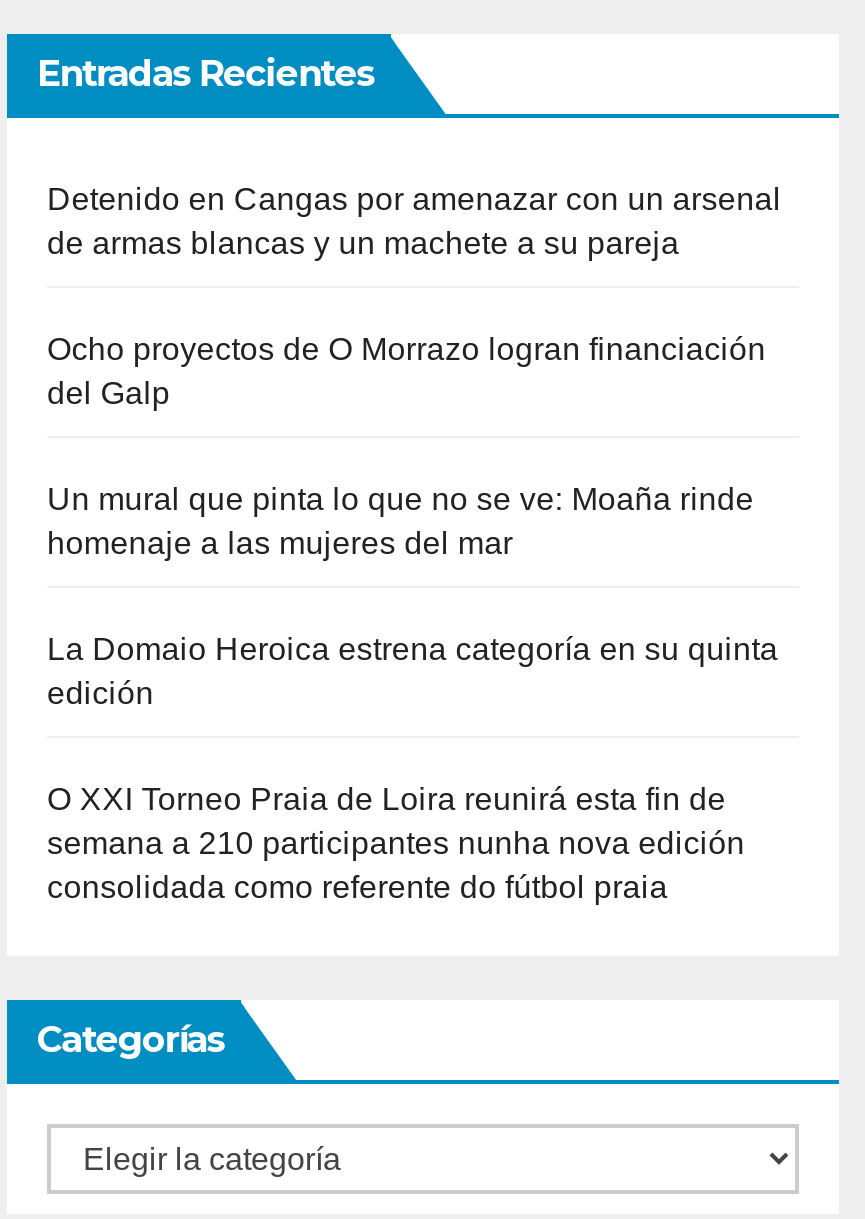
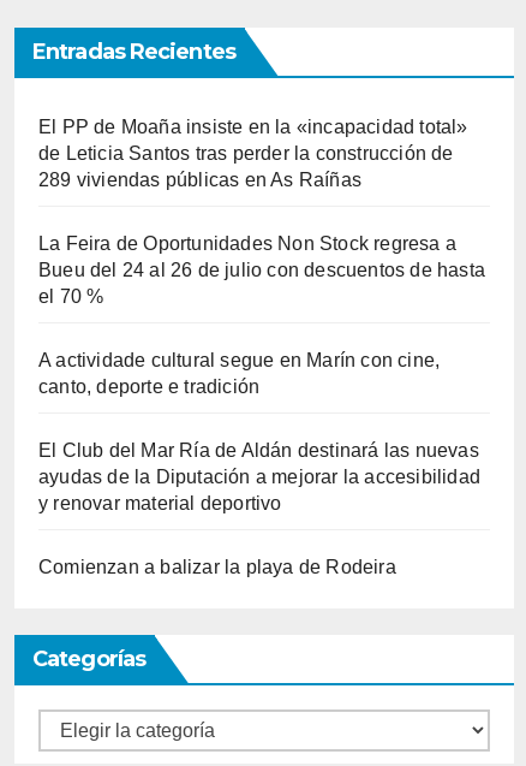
- Detenido en Cangas por amenazar con un arsenal
- de armas blancas y un machete a su pareja
+ El PP de Moaña insiste en la «incapacidad total»
+ de Leticia Santos tras perder la construcción de
+ 289 viviendas públicas en As Raíñas

- Ocho proyectos de O Morrazo logran financiación
- del Galp
+ La Feira de Oportunidades Non Stock regresa a
+ Bueu del 24 al 26 de julio con descuentos de hasta
+ el 70 %

- Un mural que pinta lo que no se ve: Moaña rinde
- homenaje a las mujeres del mar
+ A actividade cultural segue en Marín con cine,
+ canto, deporte e tradición

- La Domaio Heroica estrena categoría en su quinta
- edición
+ El Club del Mar Ría de Aldán destinará las nuevas
+ ayudas de la Diputación a mejorar la accesibilidad
+ y renovar material deportivo

- O XXI Torneo Praia de Loira reunirá esta fin de
- semana a 210 participantes nunha nova edición
- consolidada como referente do fútbol praia
+ Comienzan a balizar la playa de Rodeira
